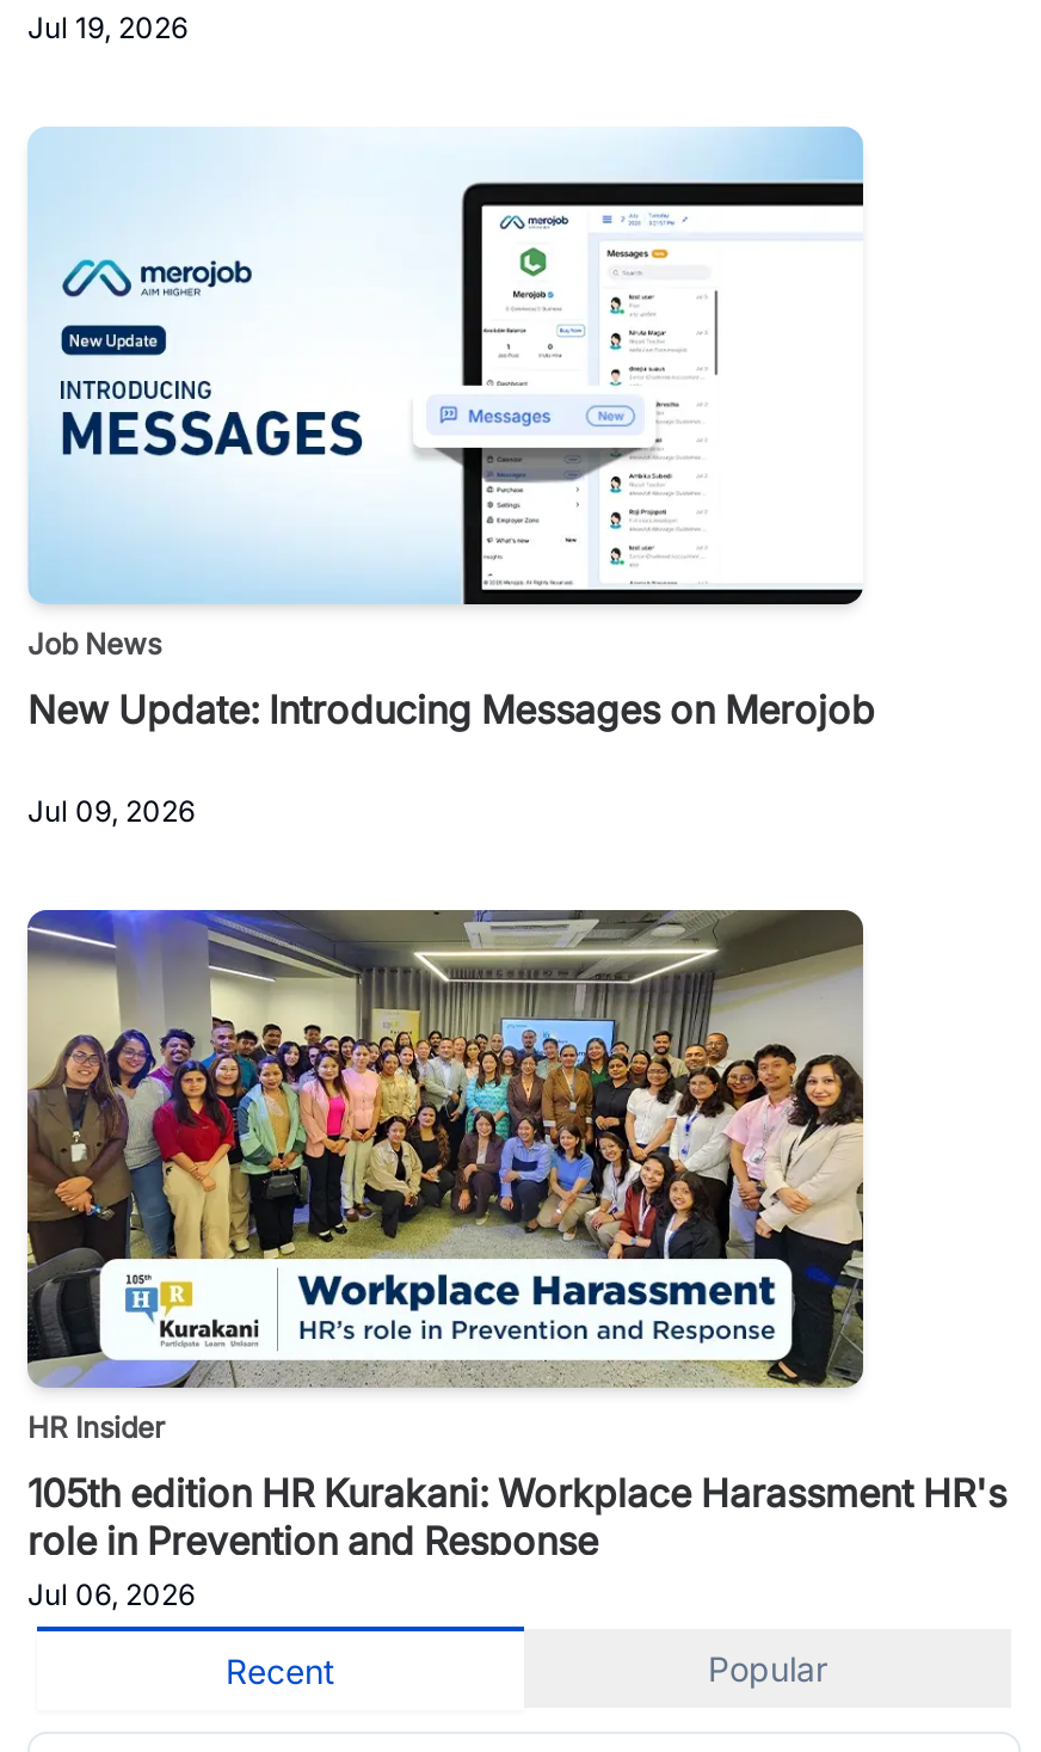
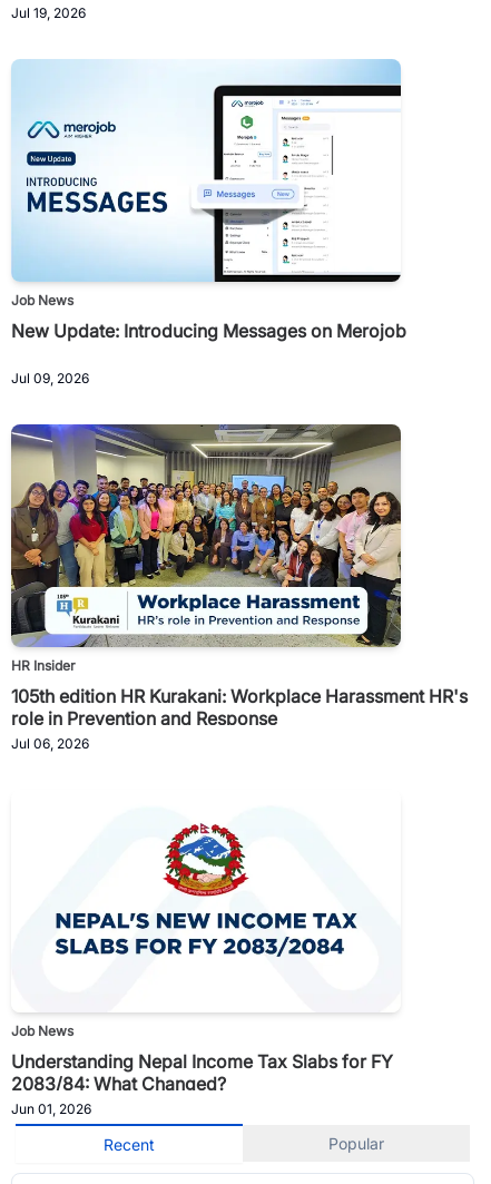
+ Job News
+ Understanding Nepal Income Tax Slabs for FY
+ 2083/84: What Changed?
+ Jun 01, 2026

+ [image]

+ [image]
